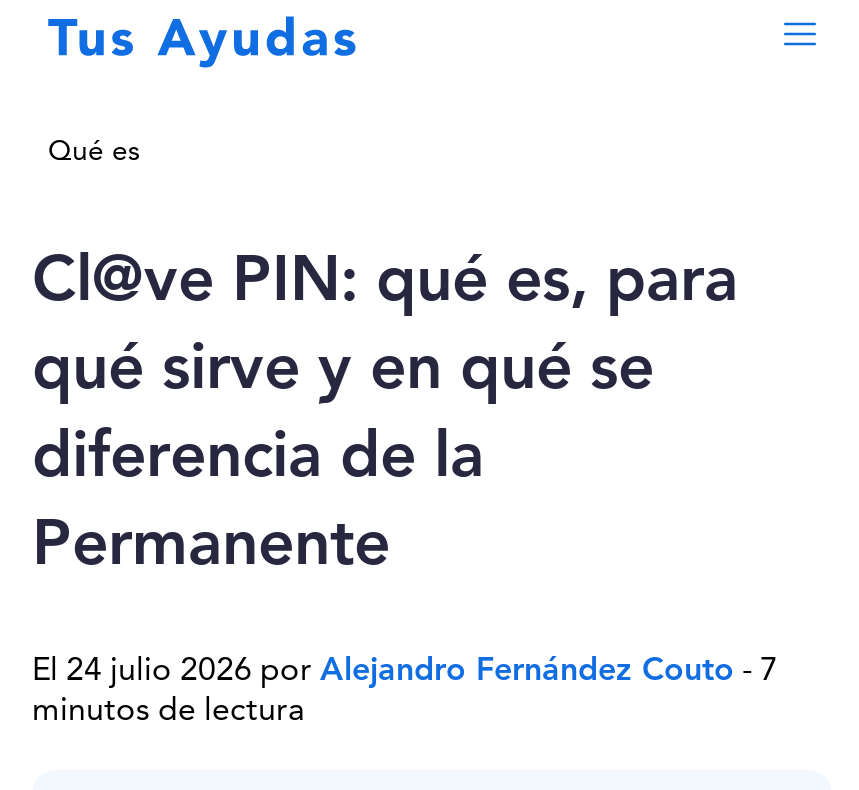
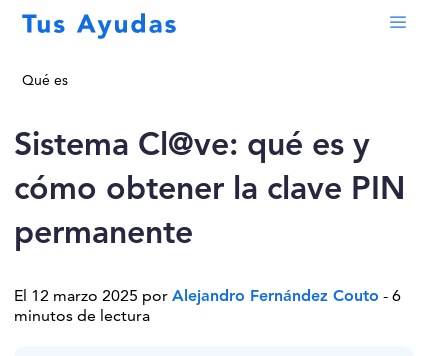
- Cl@ve PIN: qué es, para
- qué sirve y en qué se
- diferencia de la
- Permanente
+ Sistema Cl@ve: qué es y
+ cómo obtener la clave PIN
+ permanente

- El 24 julio 2026 por Alejandro Fernández Couto - 7
+ El 12 marzo 2025 por Alejandro Fernández Couto - 6
